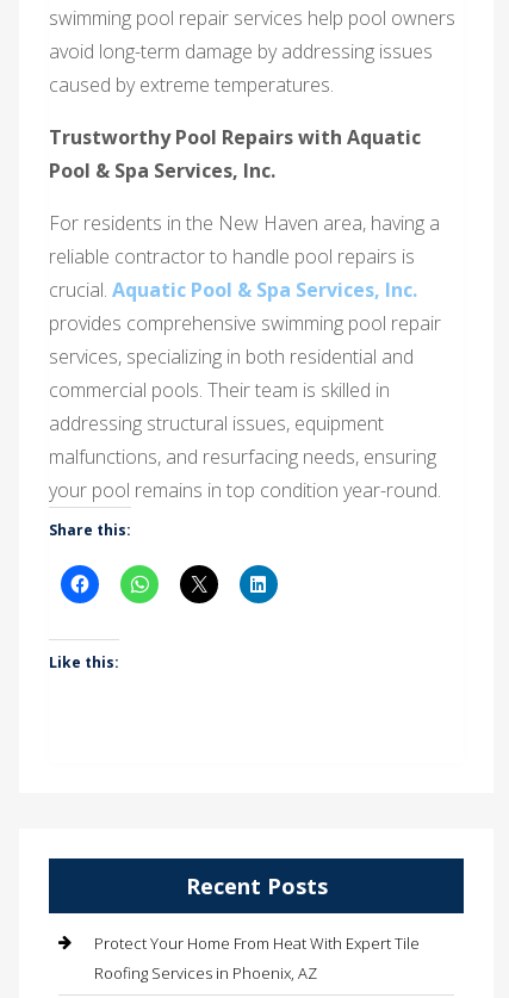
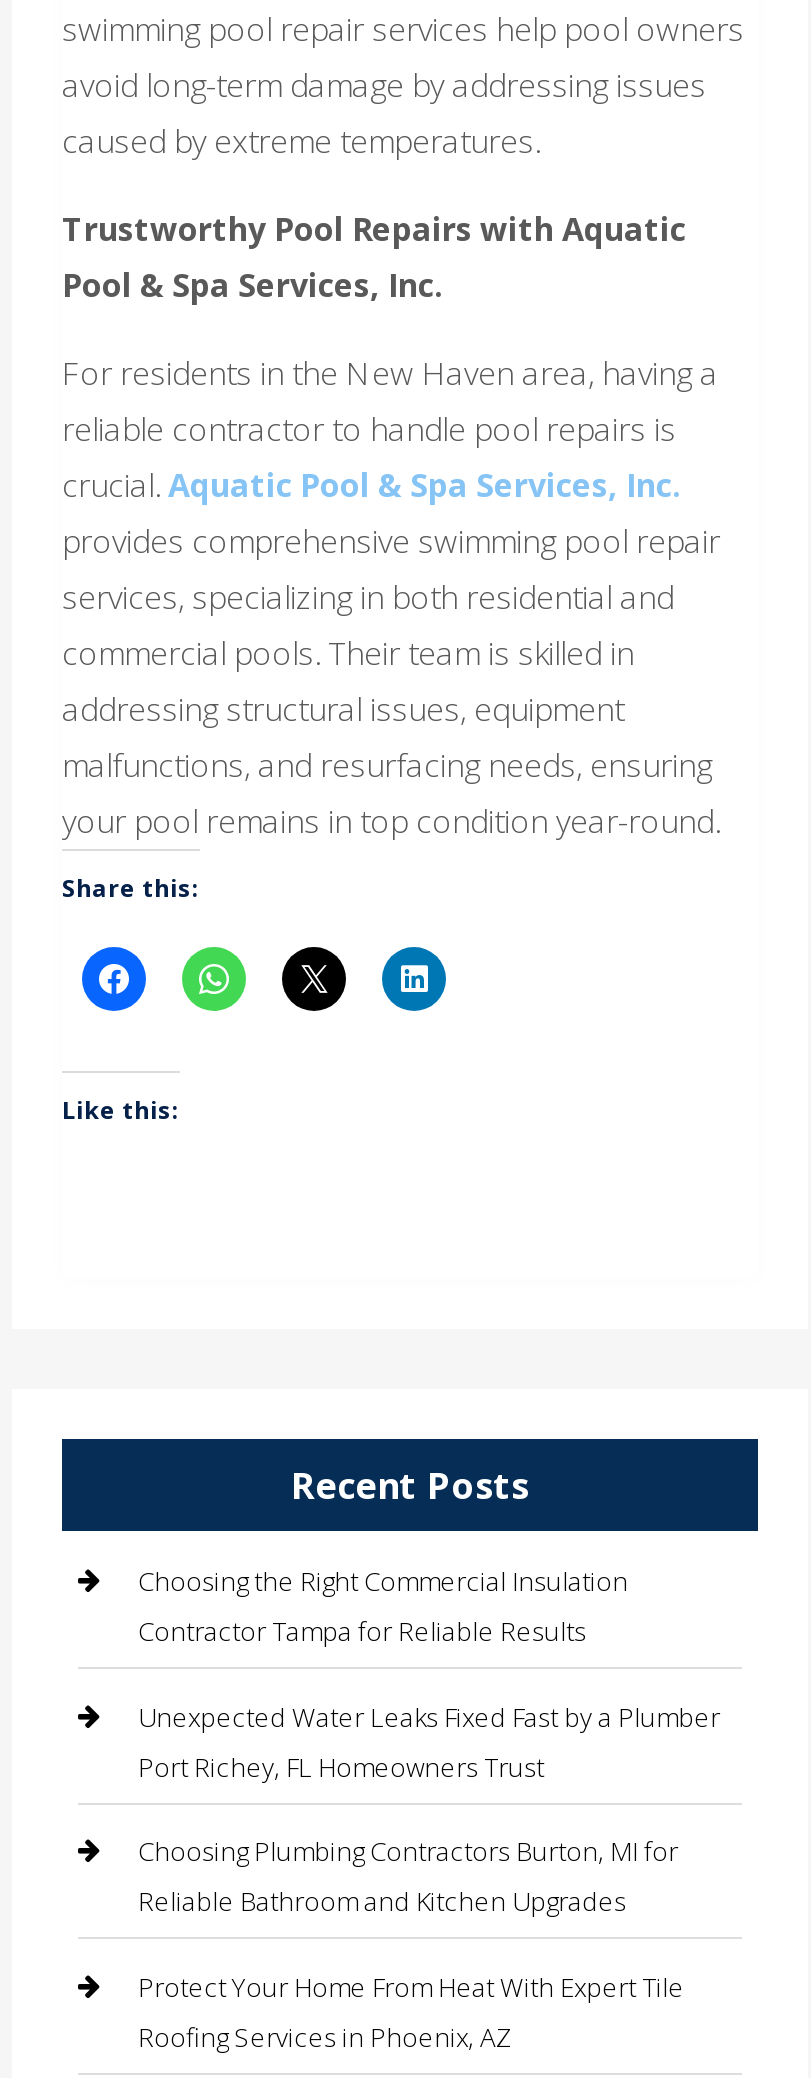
+ Choosing the Right Commercial Insulation
+ Contractor Tampa for Reliable Results
+ Unexpected Water Leaks Fixed Fast by a Plumber
+ Port Richey, FL Homeowners Trust
+ Choosing Plumbing Contractors Burton, MI for
+ Reliable Bathroom and Kitchen Upgrades
